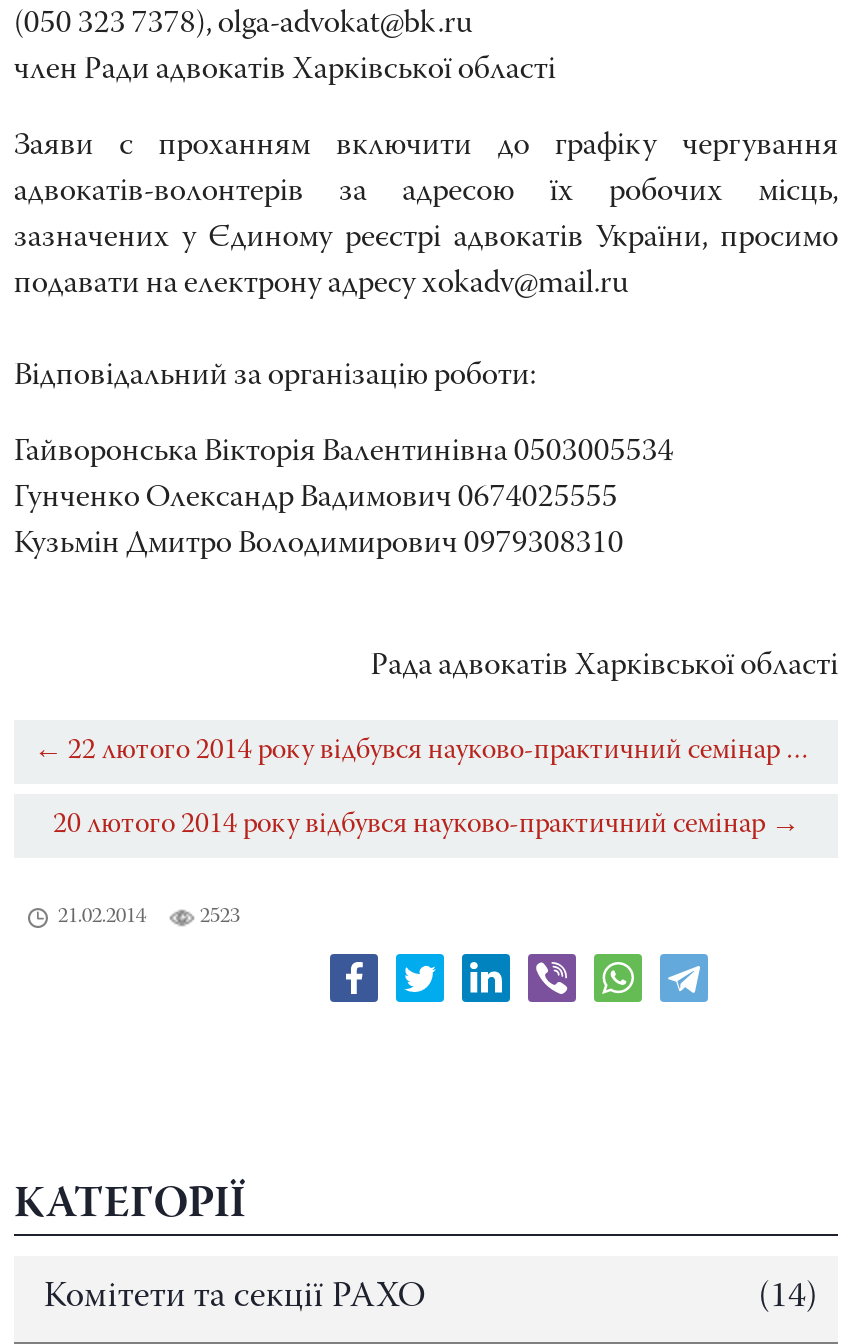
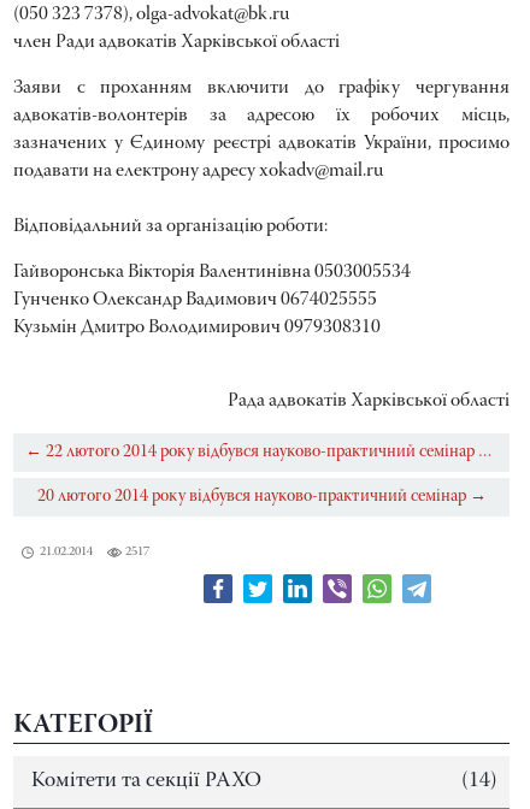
- 2523
+ 2517
